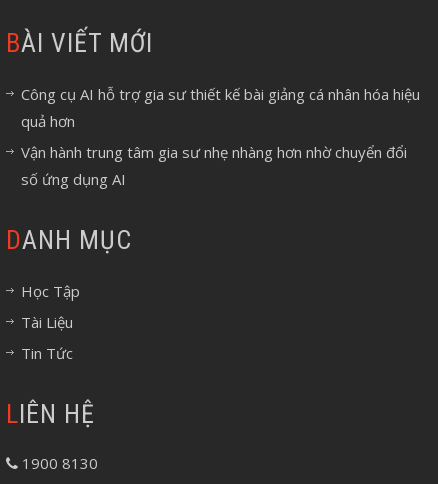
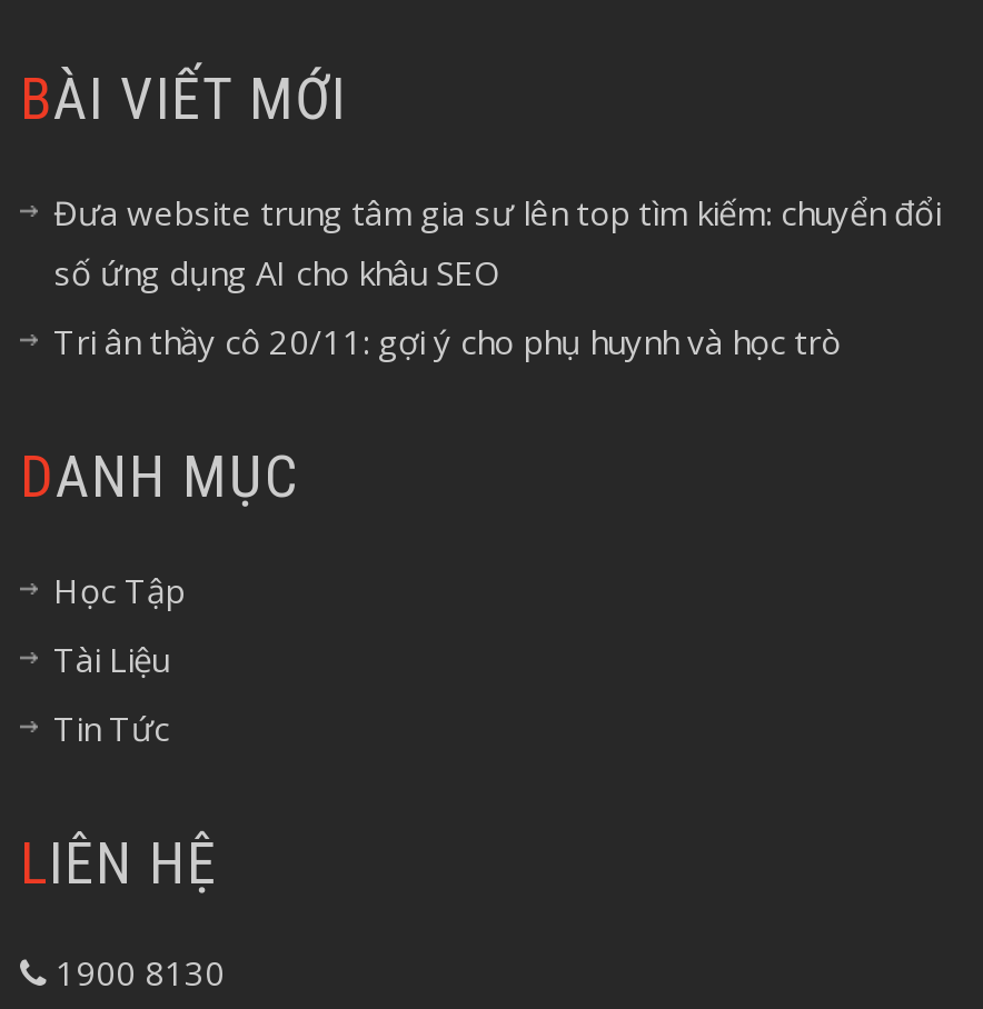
- Công cụ AI hỗ trợ gia sư thiết kế bài giảng cá nhân hóa hiệu
- quả hơn
+ Đưa website trung tâm gia sư lên top tìm kiếm: chuyển đổi
+ số ứng dụng AI cho khâu SEO

- Vận hành trung tâm gia sư nhẹ nhàng hơn nhờ chuyển đổi
- số ứng dụng AI
+ Tri ân thầy cô 20/11: gợi ý cho phụ huynh và học trò
